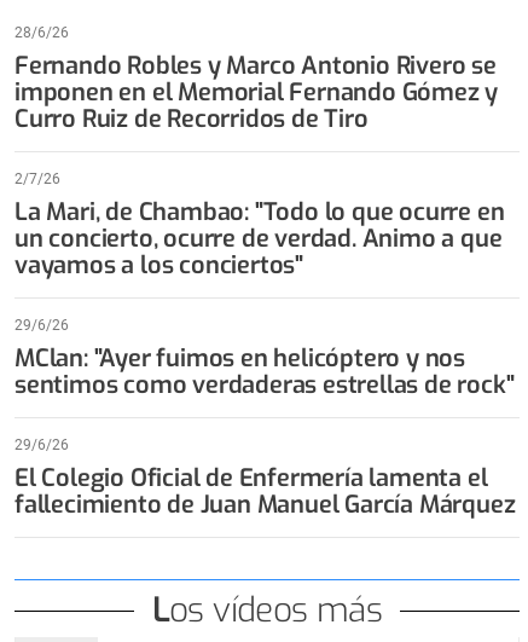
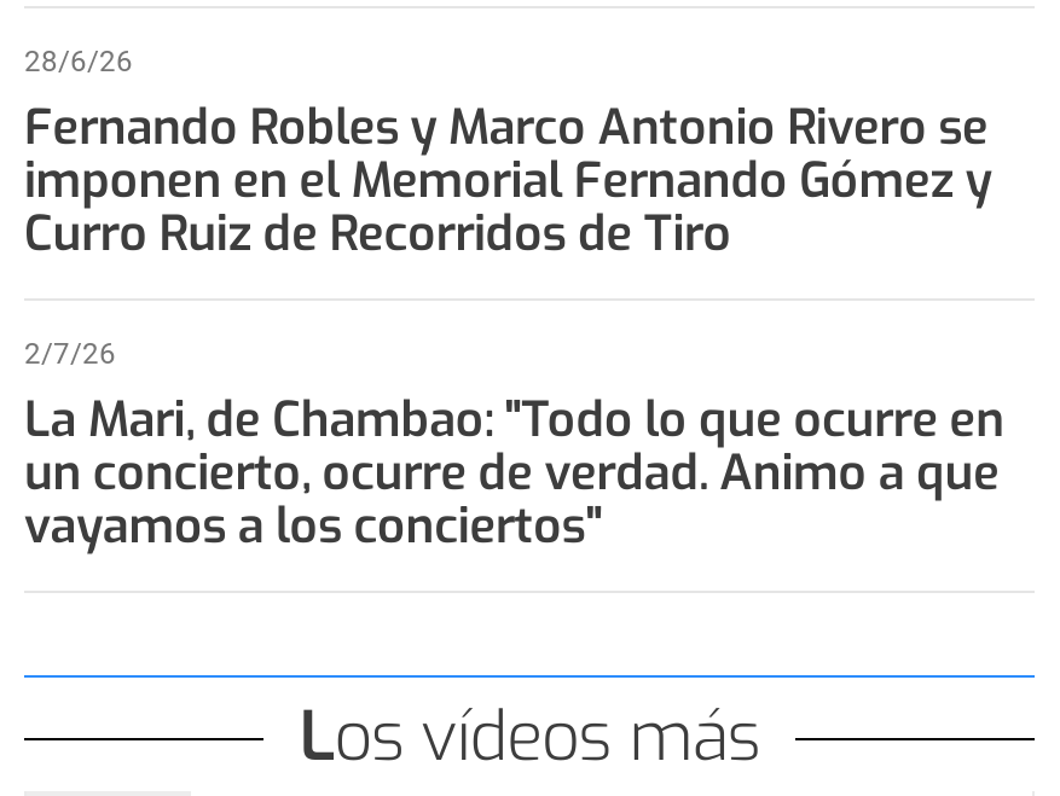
- 29/6/26
- MClan: "Ayer fuimos en helicóptero y nos
- sentimos como verdaderas estrellas de rock"
- 29/6/26
- El Colegio Oficial de Enfermería lamenta el
- fallecimiento de Juan Manuel García Márquez
